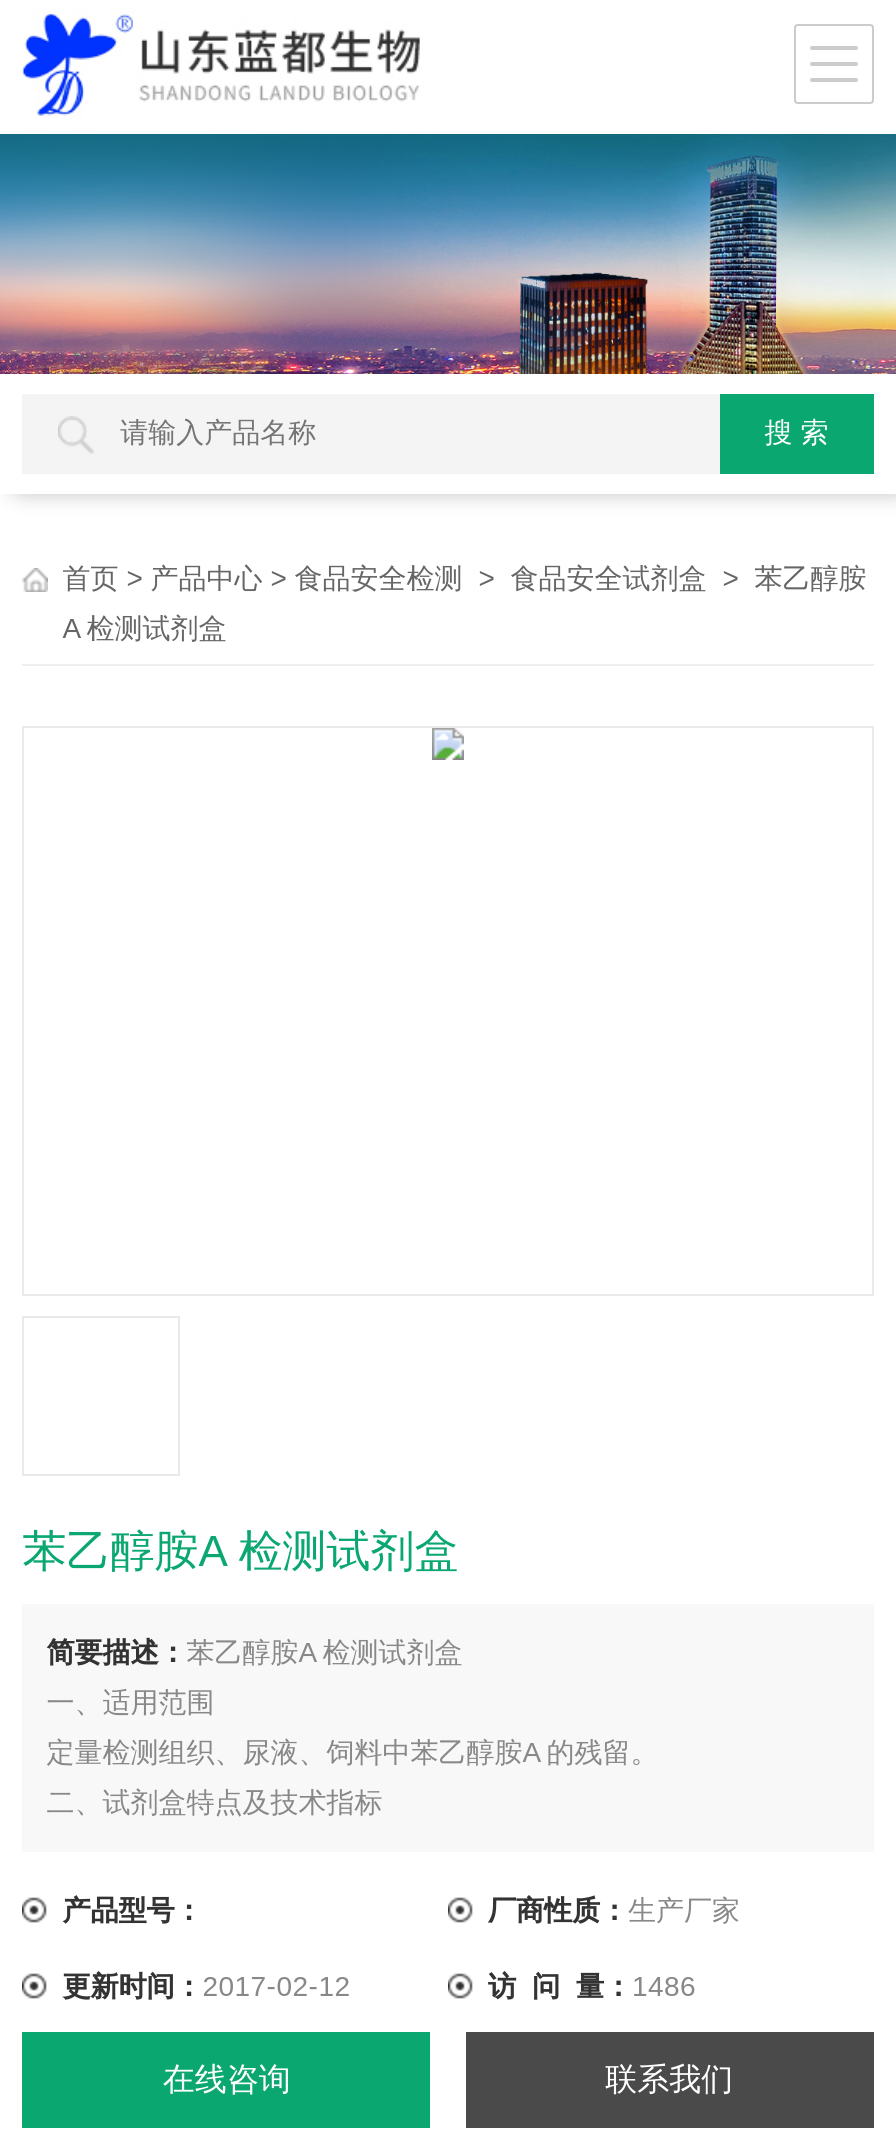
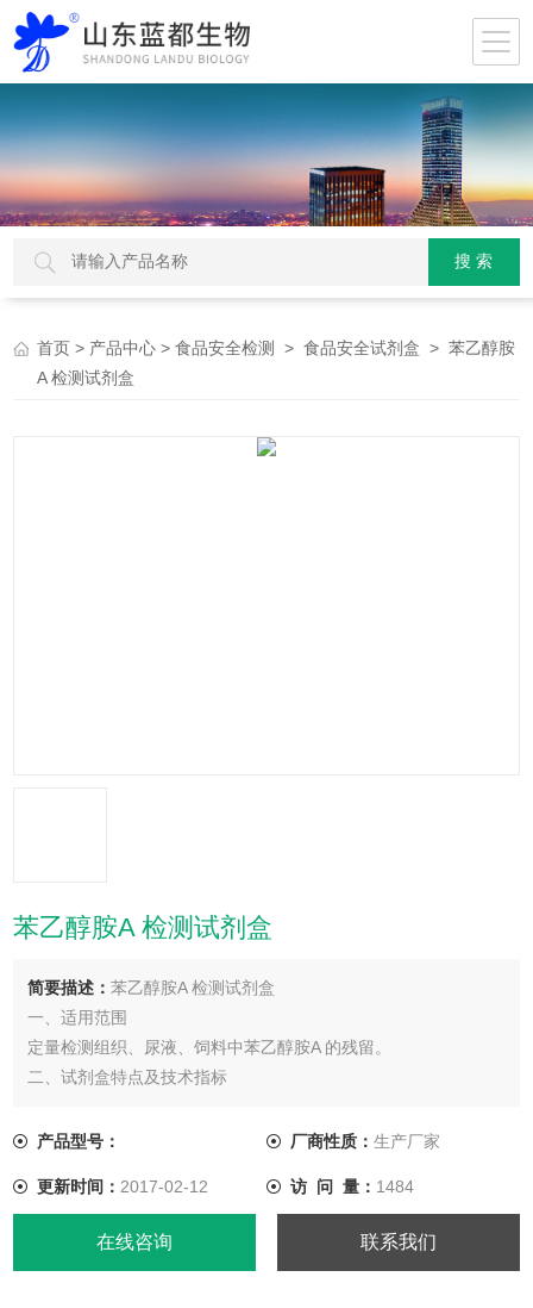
- 访 问 量：1486
+ 访 问 量：1484
